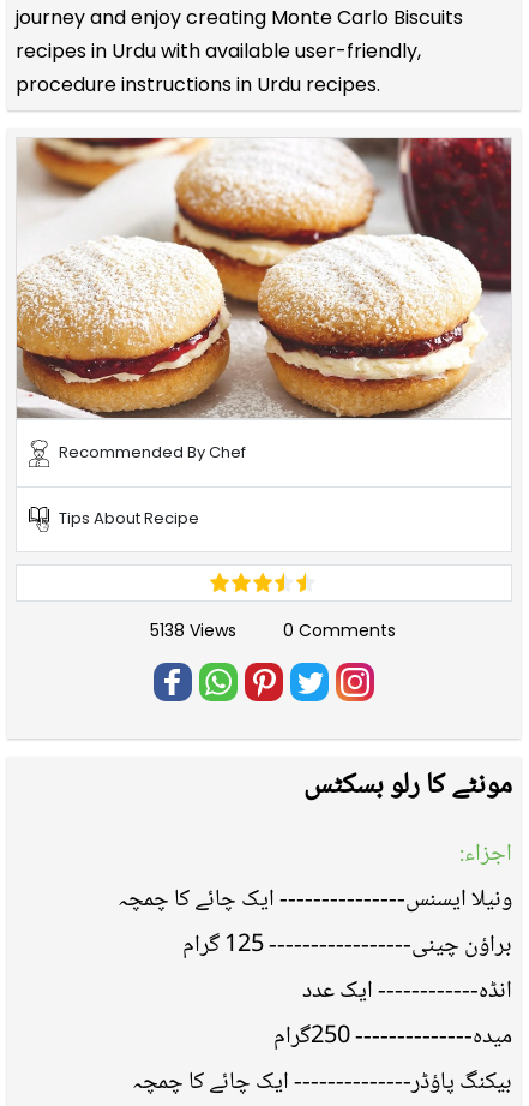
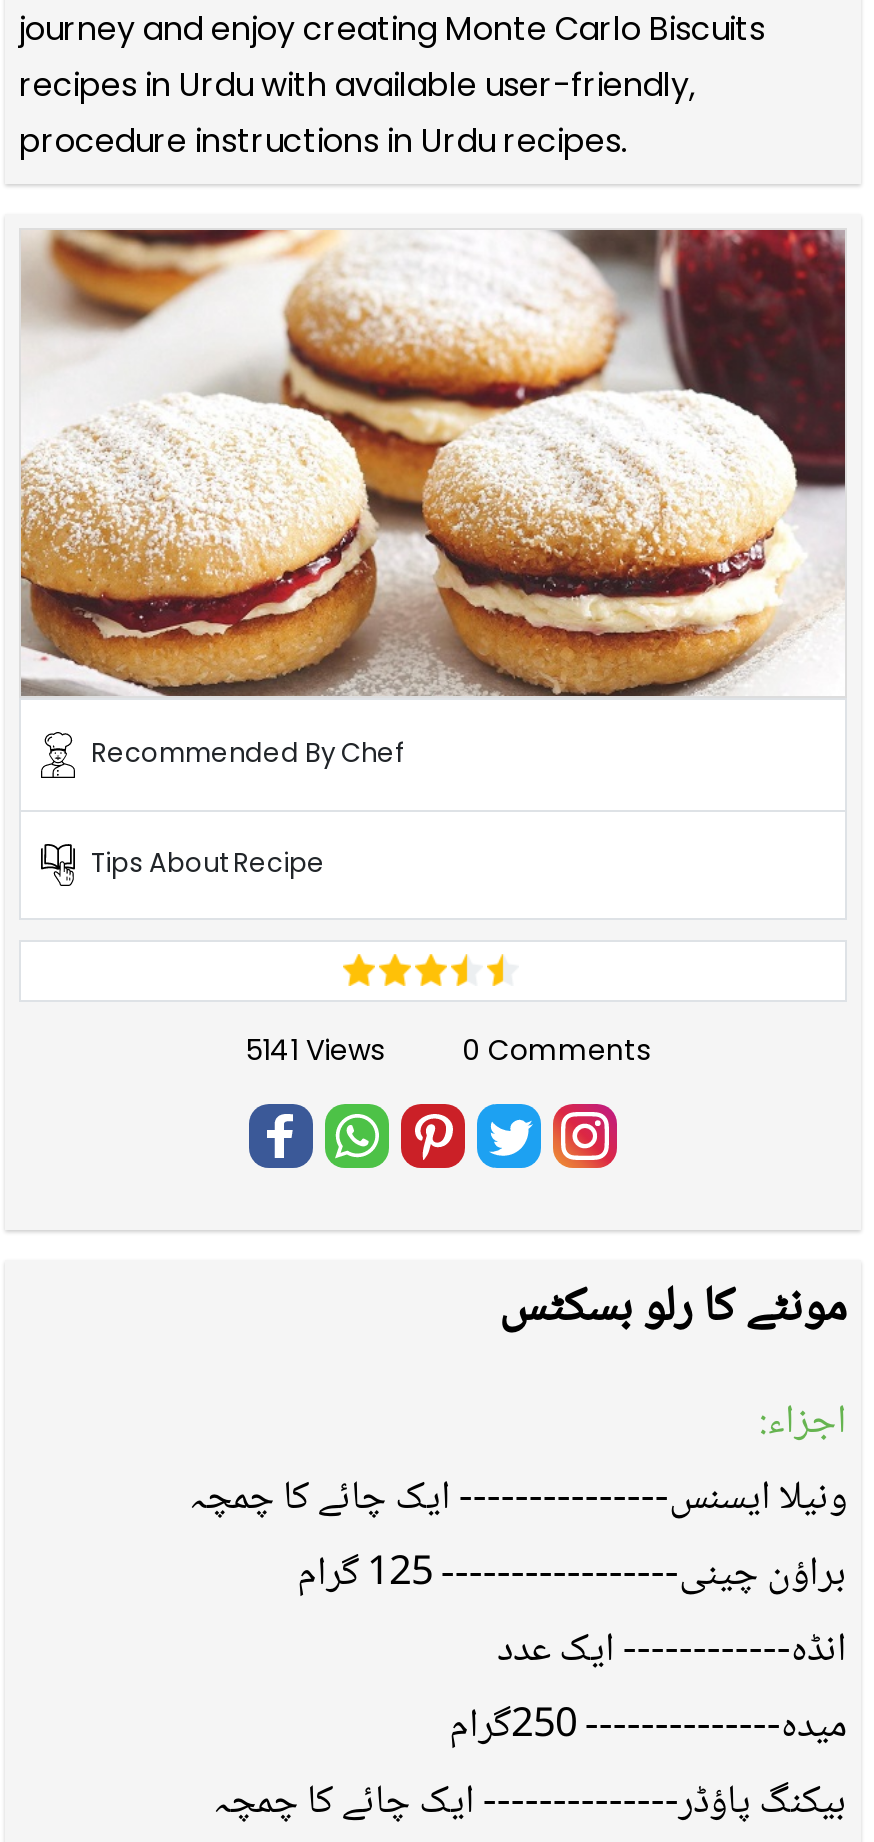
- 5138 Views 0 Comments
+ 5141 Views 0 Comments
